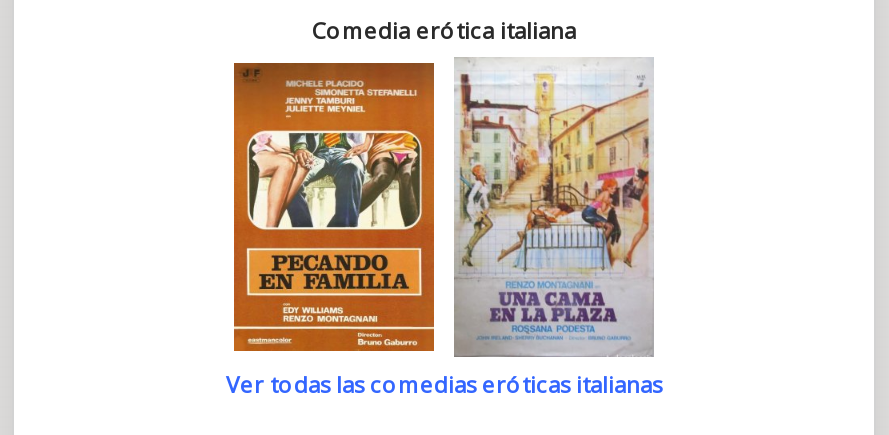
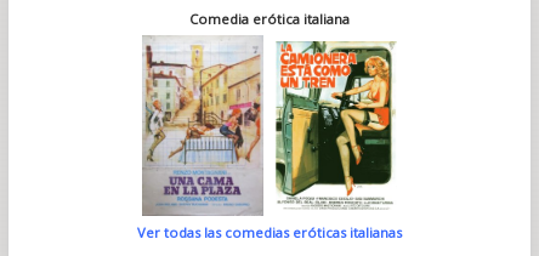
- [image]
+ [image]

- [image]
+ [image]
